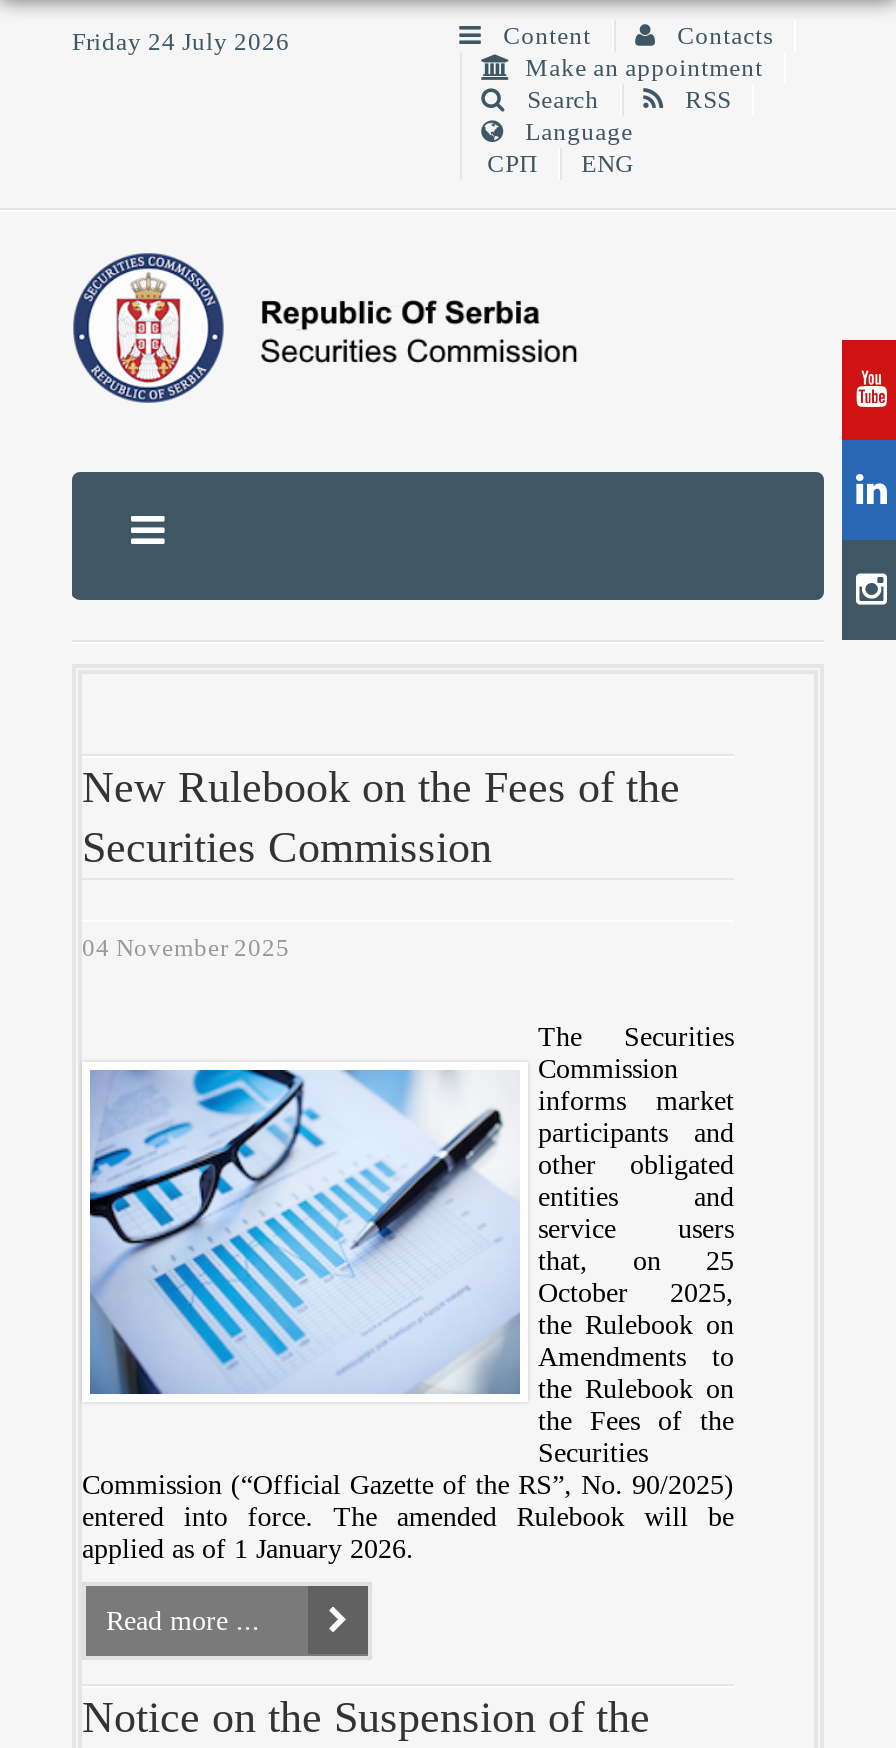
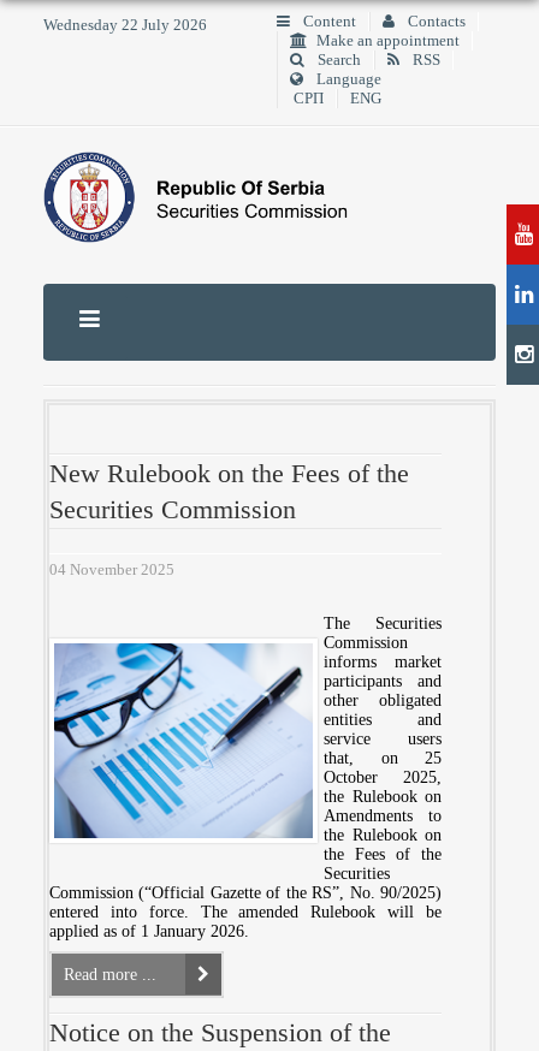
- Friday 24 July 2026
+ Wednesday 22 July 2026
